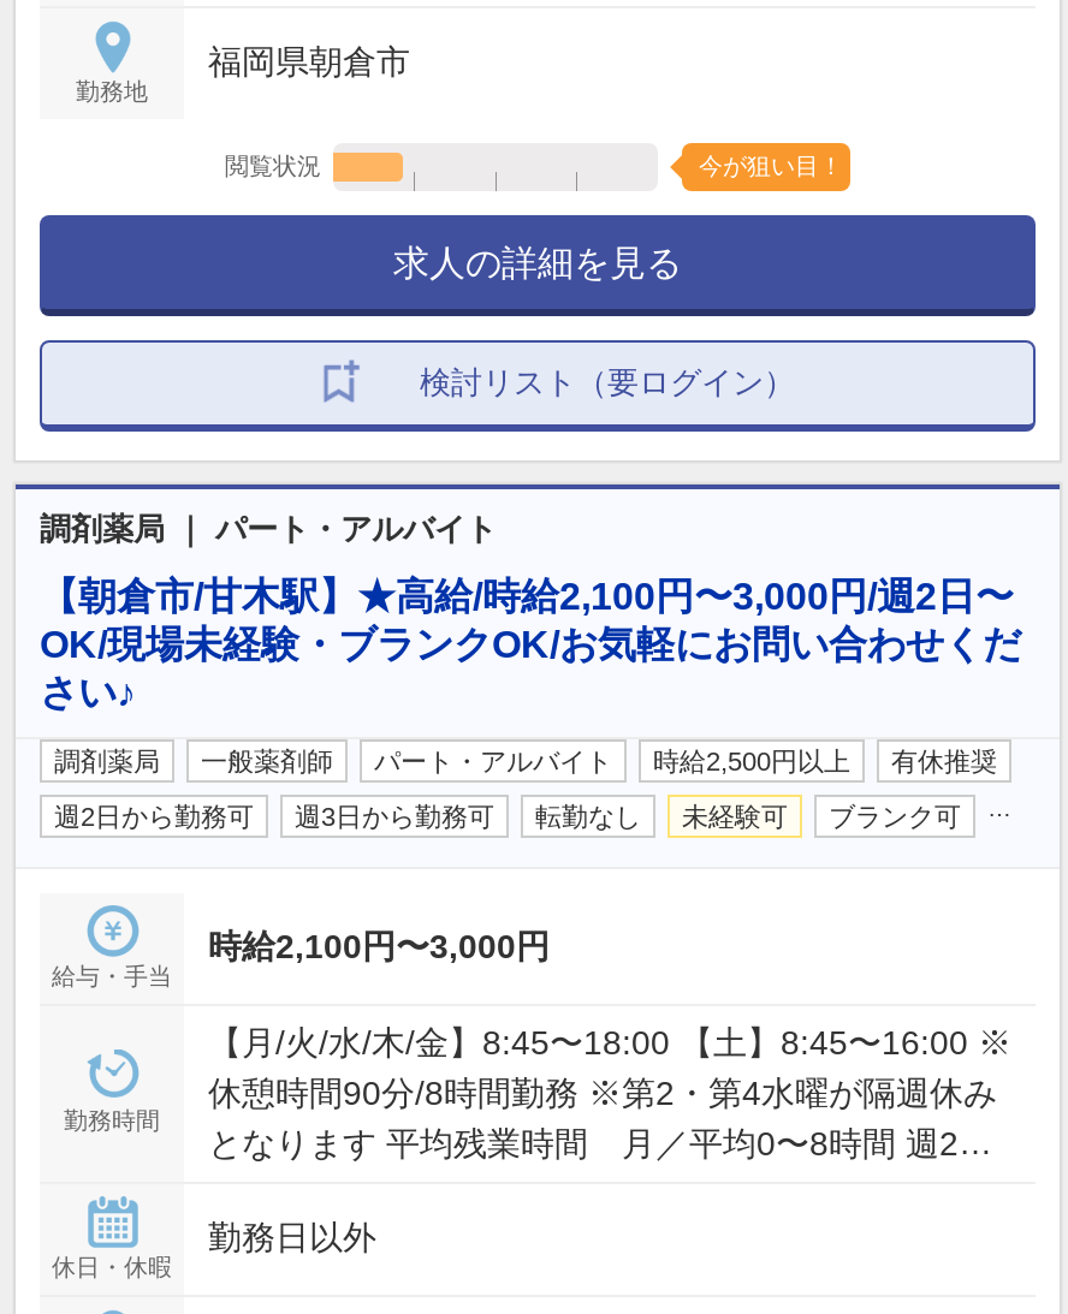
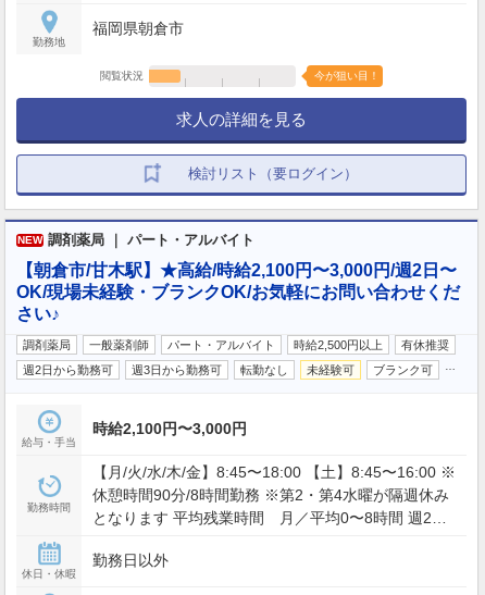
- 調剤薬局 ｜ パート・アルバイト
+ NEW調剤薬局 ｜ パート・アルバイト
